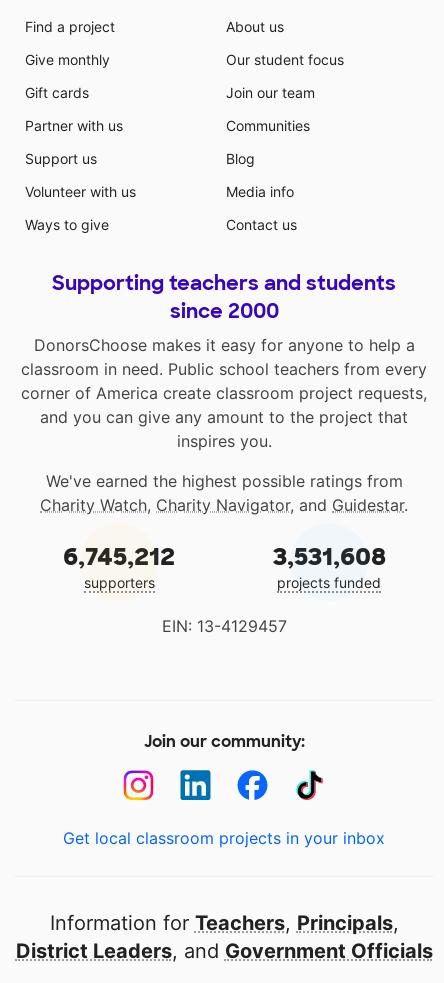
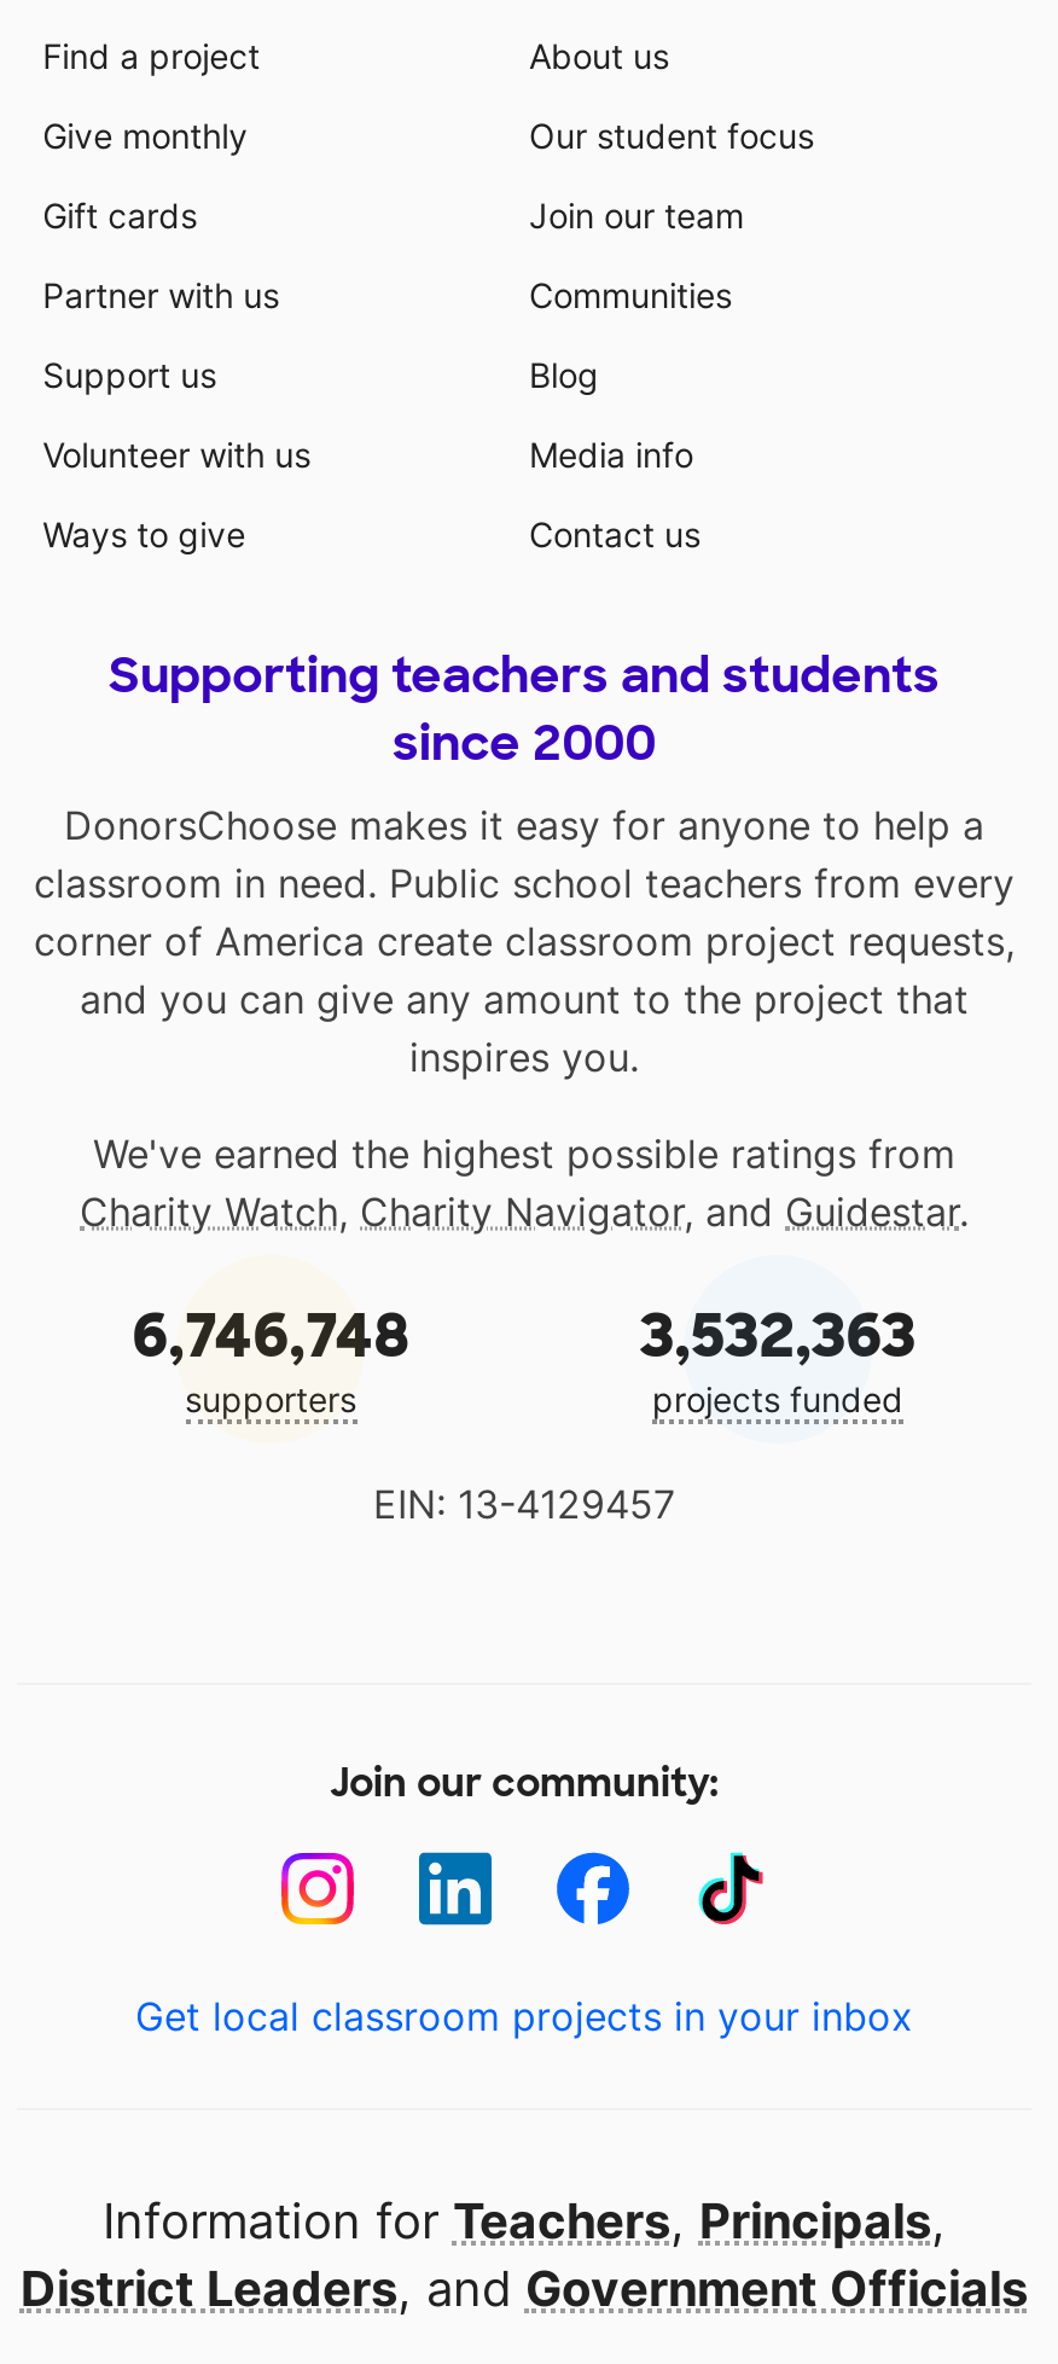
- 6,745,212
+ 6,746,748

- 3,531,608
+ 3,532,363
